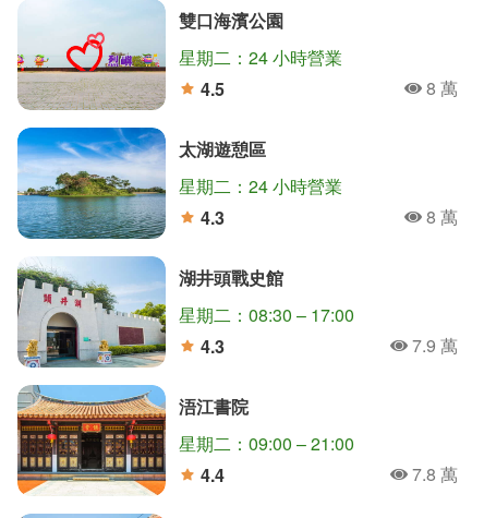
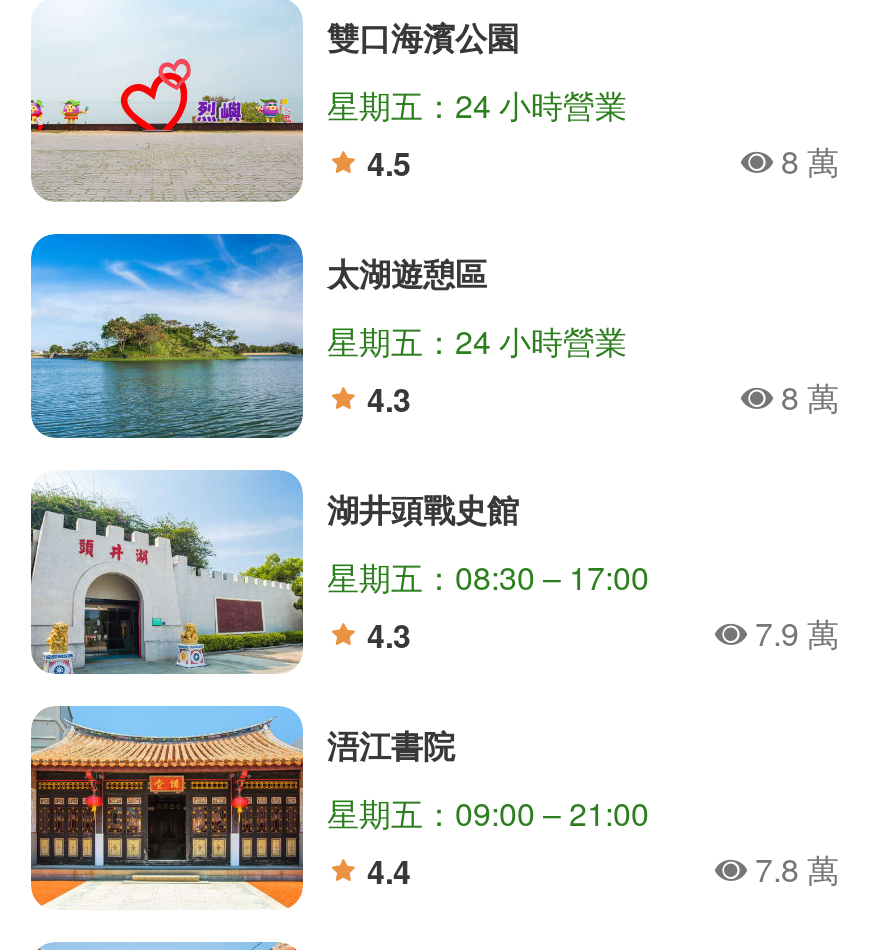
- 星期二：24 小時營業
+ 星期五：24 小時營業

- 星期二：24 小時營業
+ 星期五：24 小時營業

- 星期二：08:30 – 17:00
+ 星期五：08:30 – 17:00

- 星期二：09:00 – 21:00
+ 星期五：09:00 – 21:00
